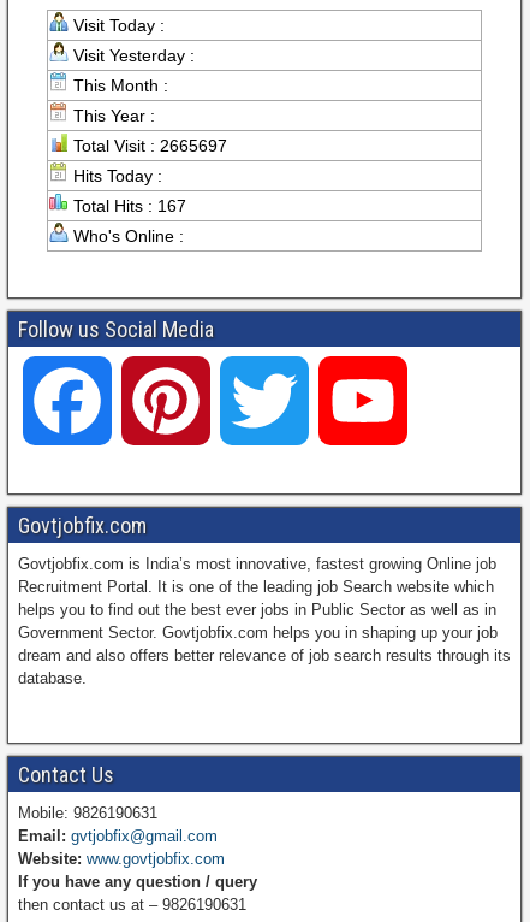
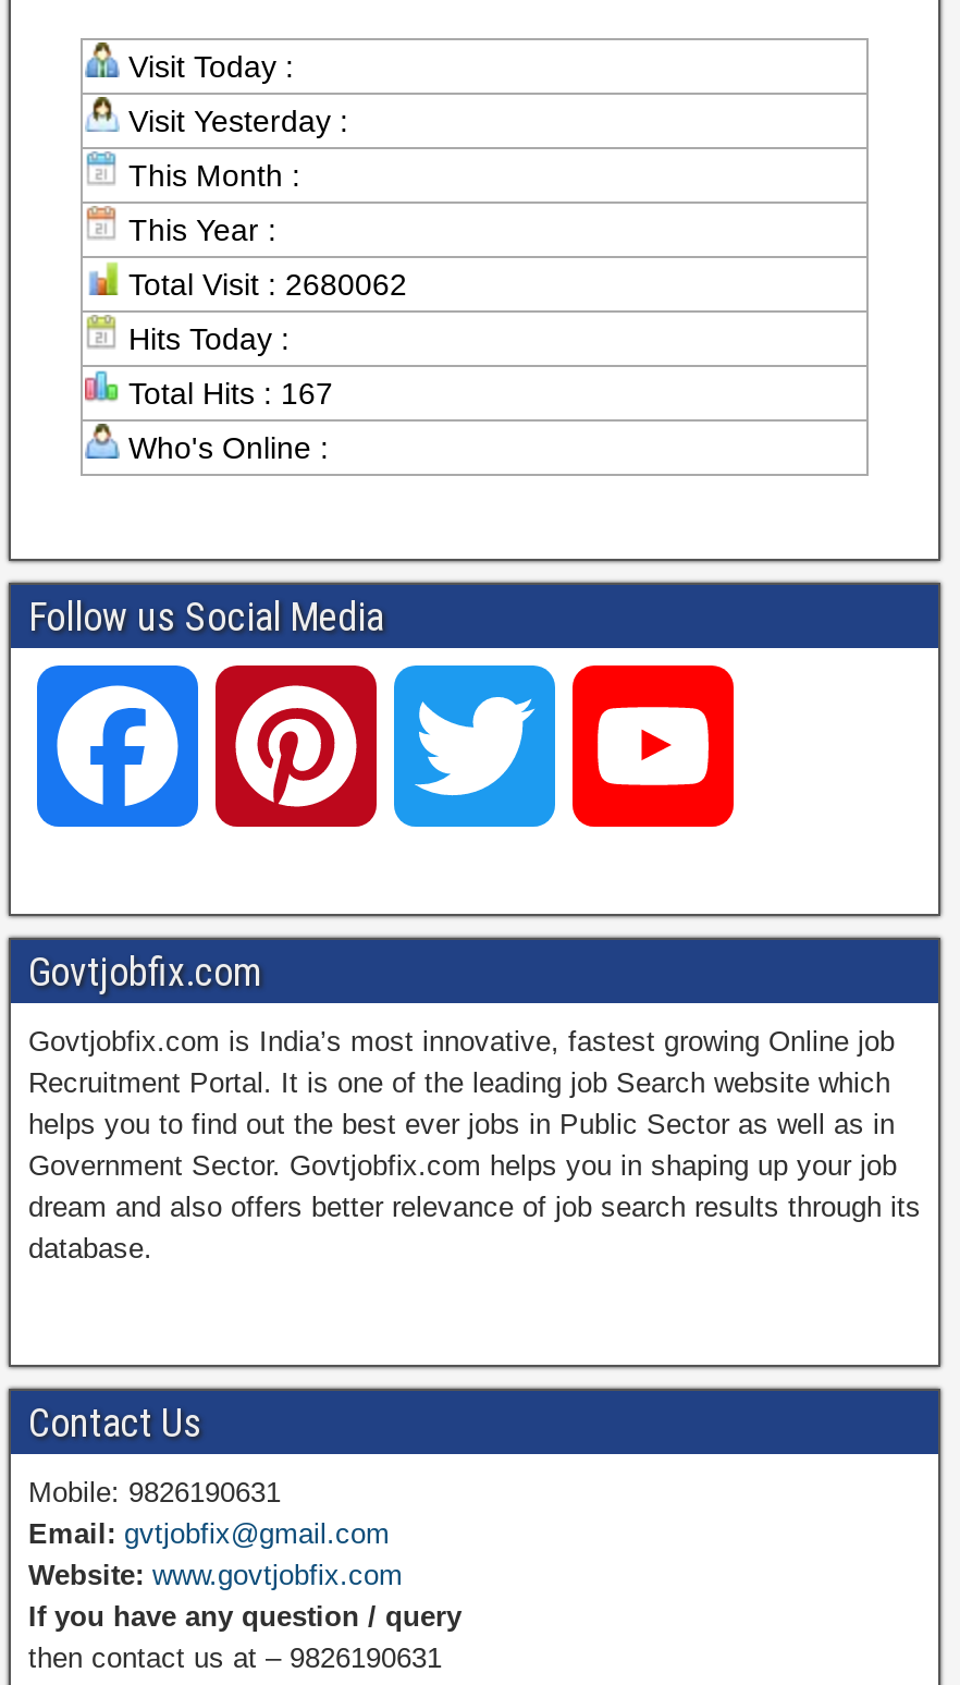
- Total Visit : 2665697
+ Total Visit : 2680062
